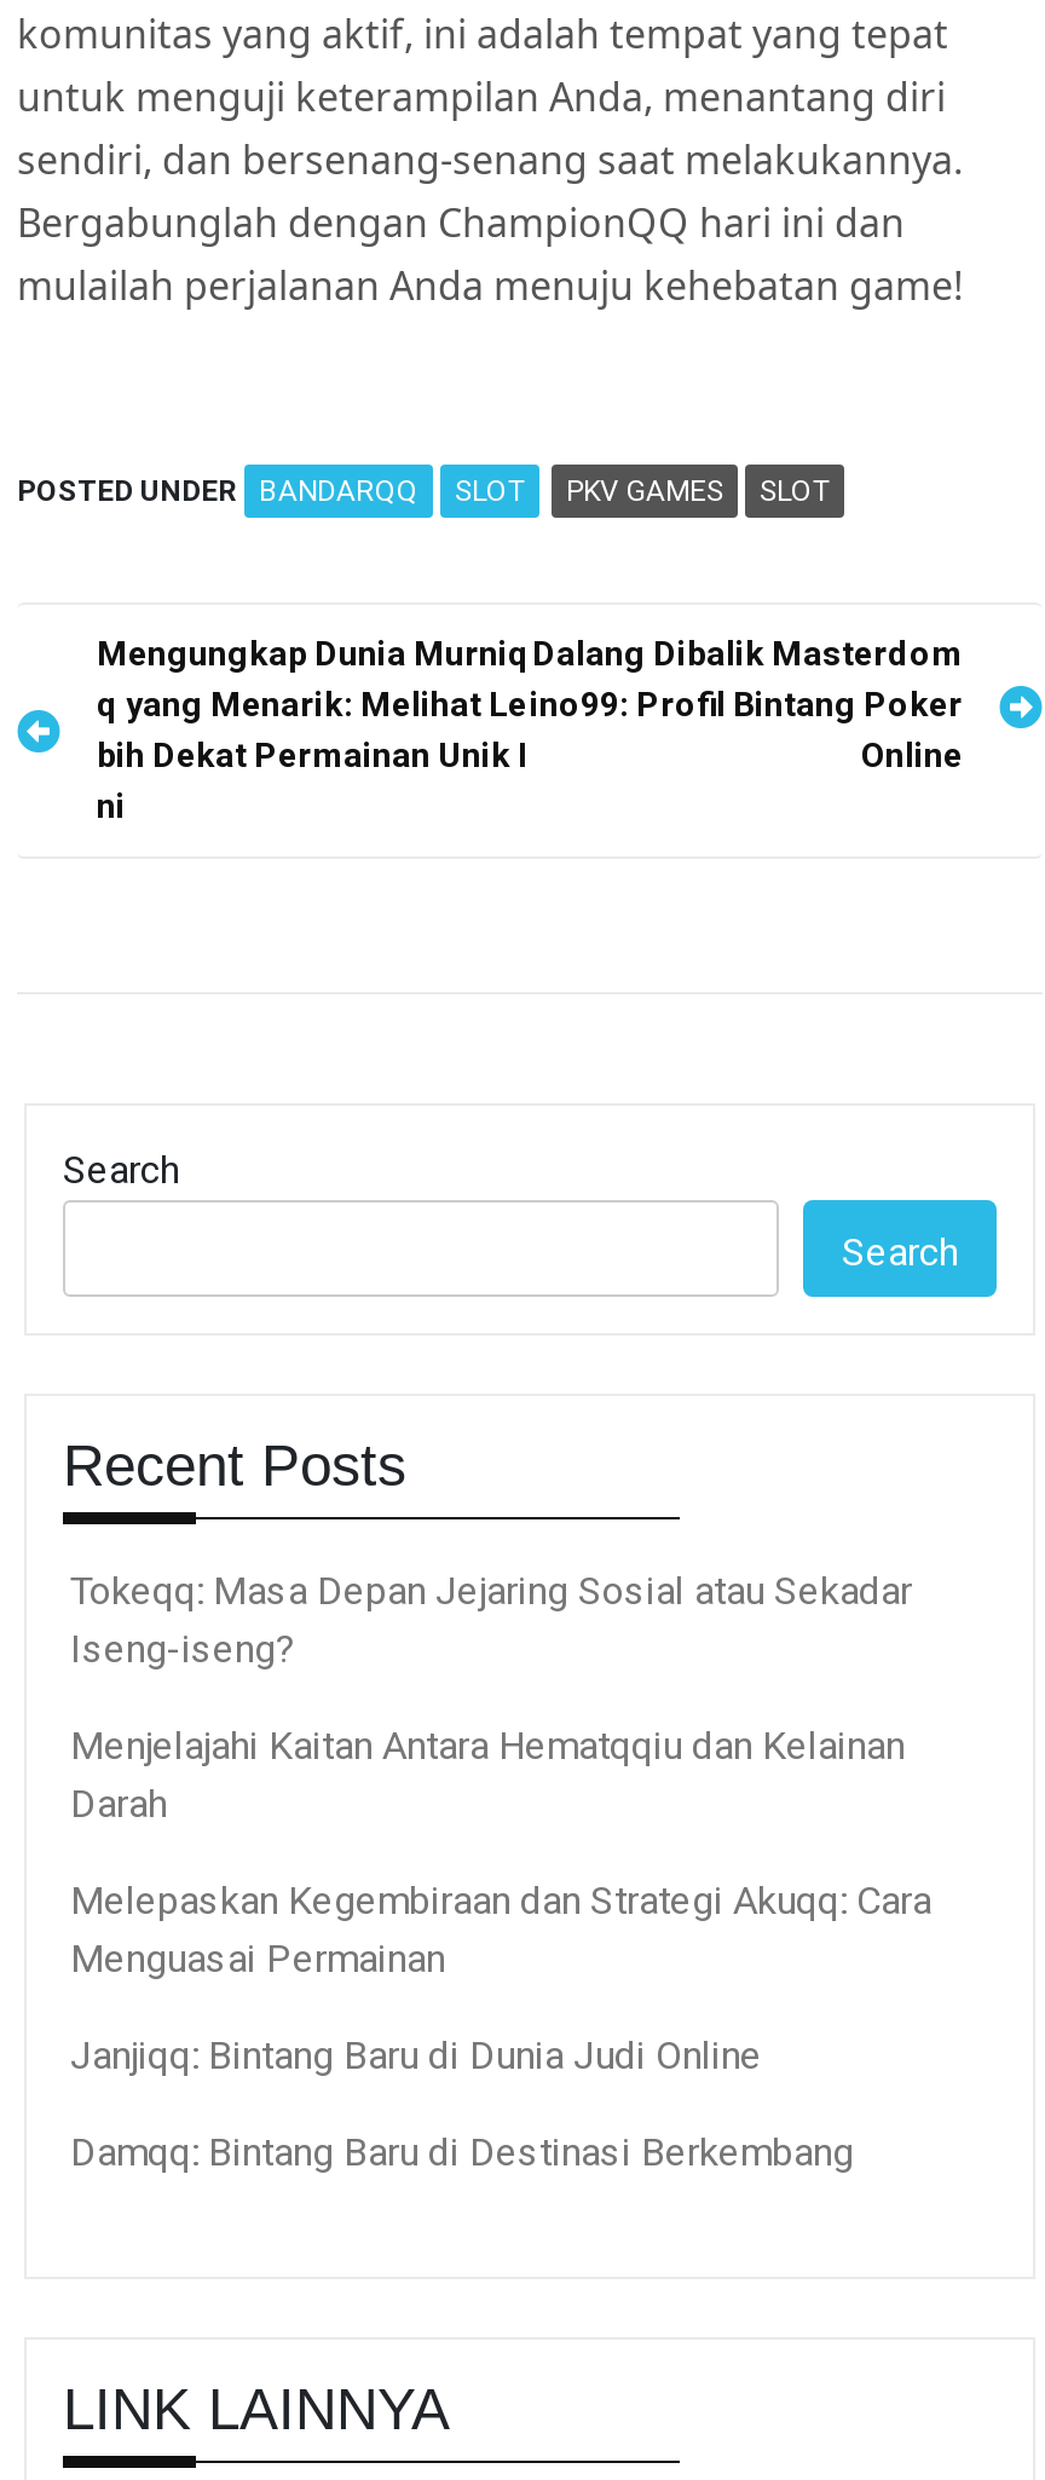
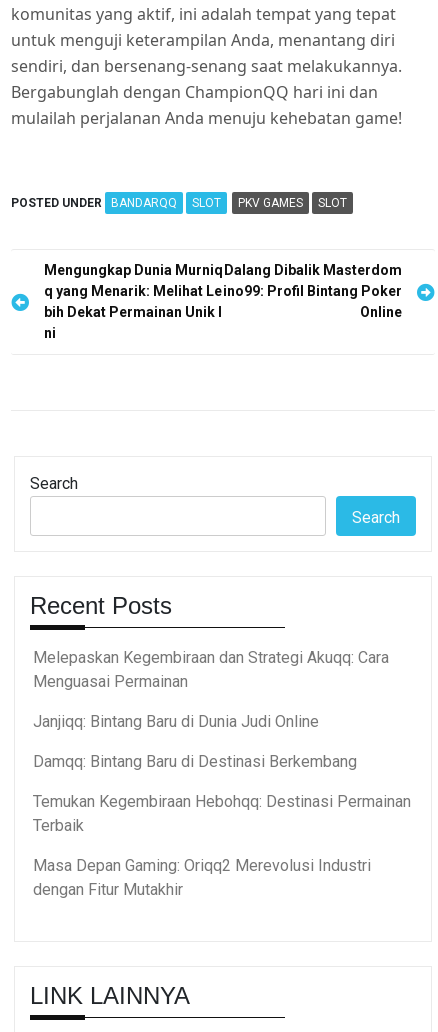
- Tokeqq: Masa Depan Jejaring Sosial atau Sekadar
- Iseng-iseng?
- Menjelajahi Kaitan Antara Hematqqiu dan Kelainan
- Darah

moved up: Melepaskan Kegembiraan dan Strategi Akuqq: Cara | Menguasai Permainan | Janjiqq: Bintang Baru di Dunia Judi Online | Damqq: Bintang Baru di Destinasi Berkembang

+ Temukan Kegembiraan Hebohqq: Destinasi Permainan
+ Terbaik
+ Masa Depan Gaming: Oriqq2 Merevolusi Industri
+ dengan Fitur Mutakhir
